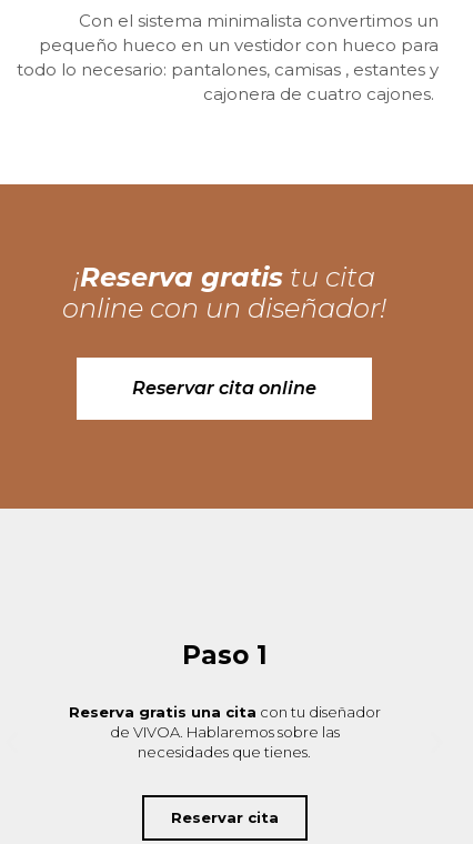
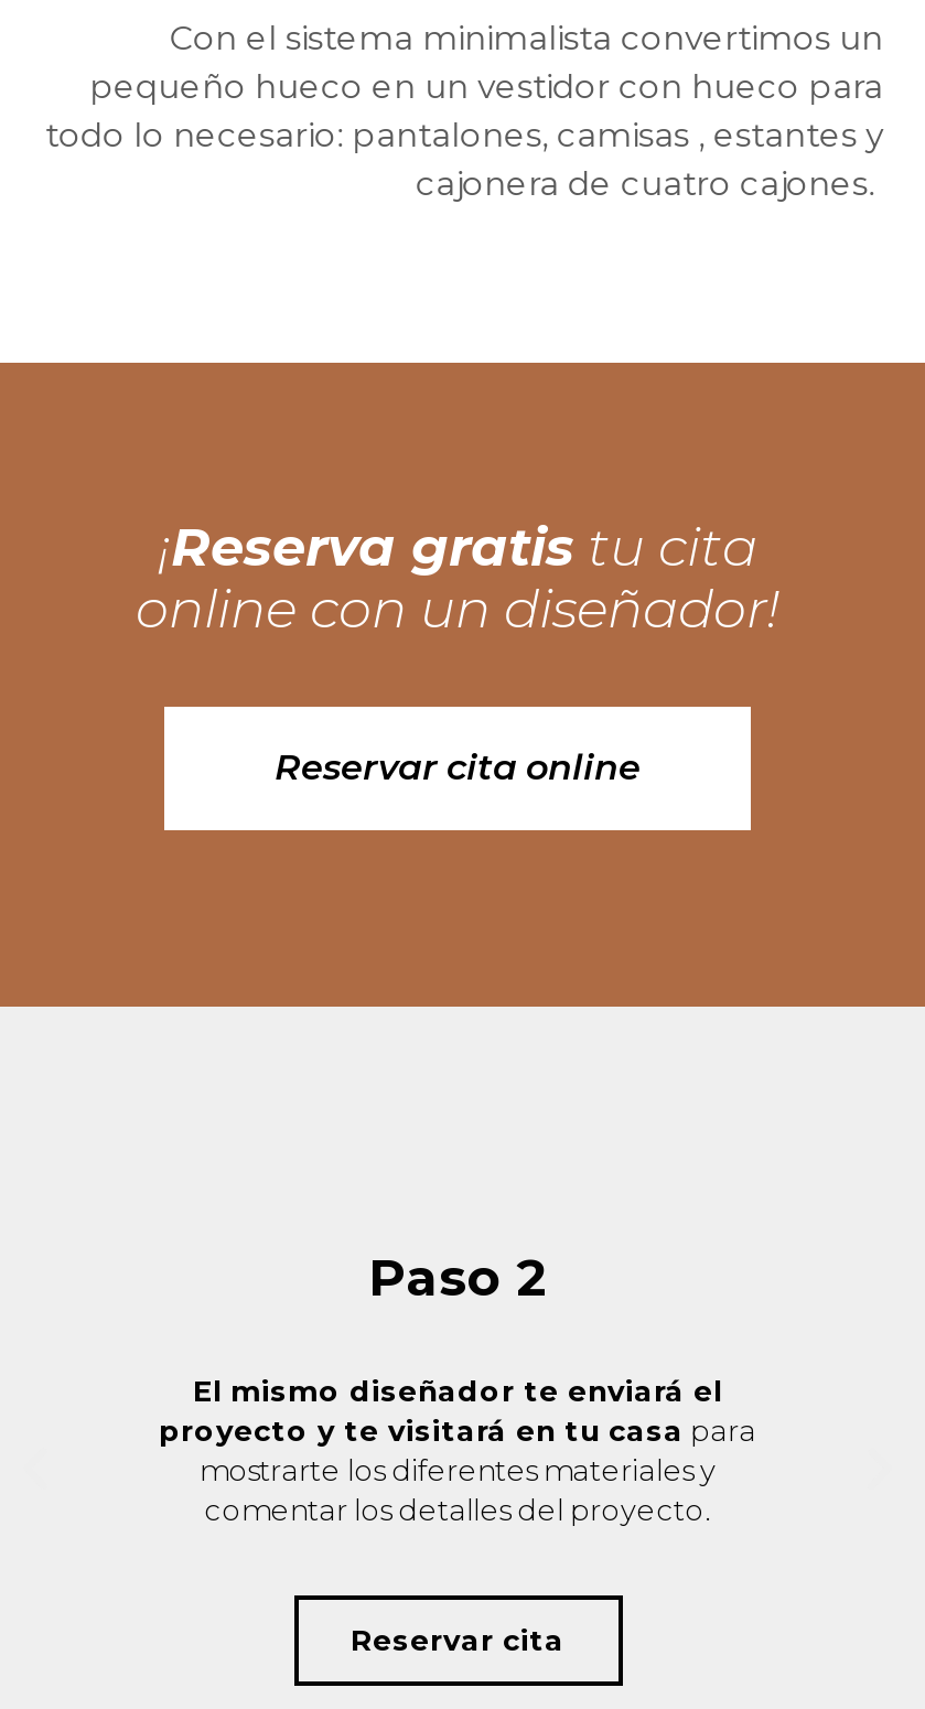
- Paso 1
+ Paso 2

- Reserva gratis una cita con tu diseñador
- de VIVOA. Hablaremos sobre las
- necesidades que tienes.
+ El mismo diseñador te enviará el
+ proyecto y te visitará en tu casa para
+ mostrarte los diferentes materiales y
+ comentar los detalles del proyecto.
